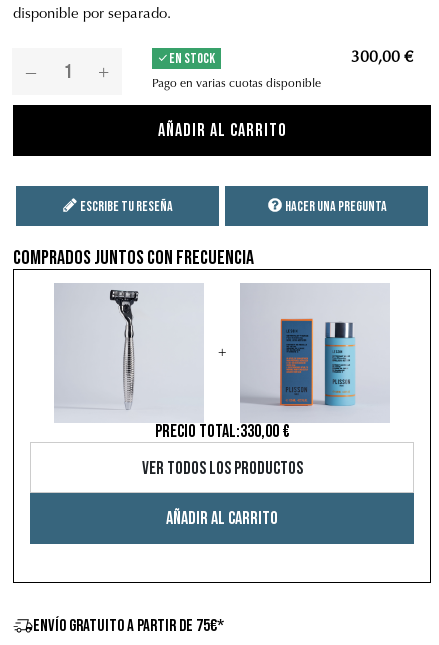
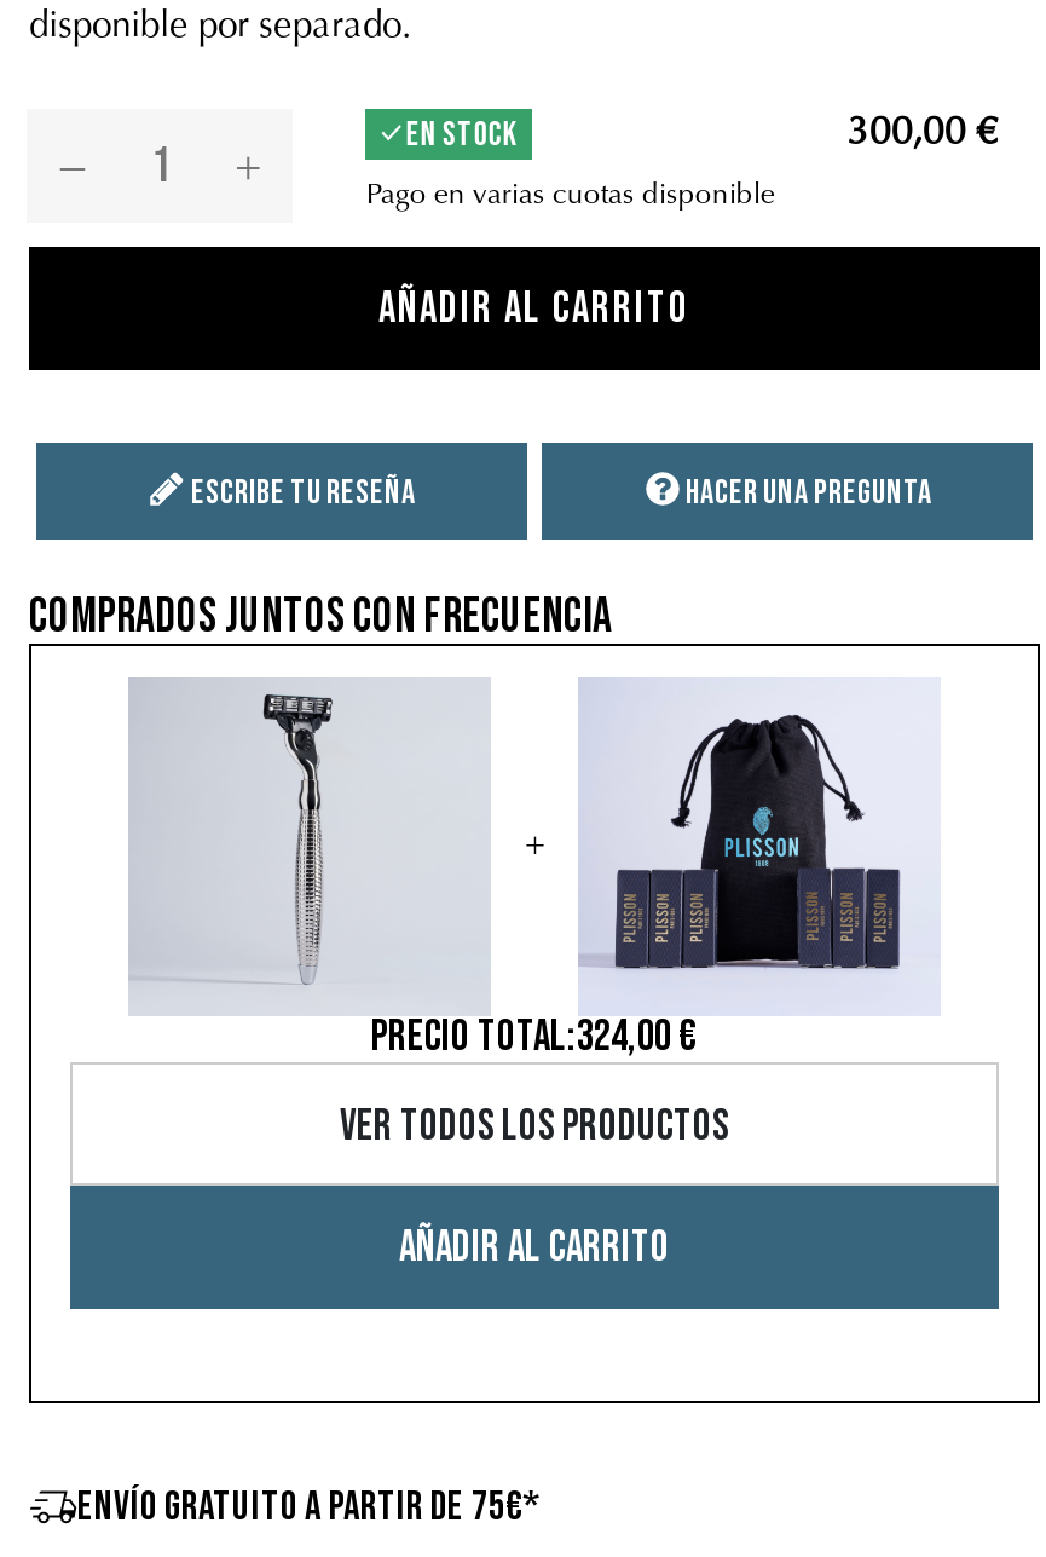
- [image]
- PRECIO TOTAL:330,00 €
+ [image]
+ PRECIO TOTAL:324,00 €
